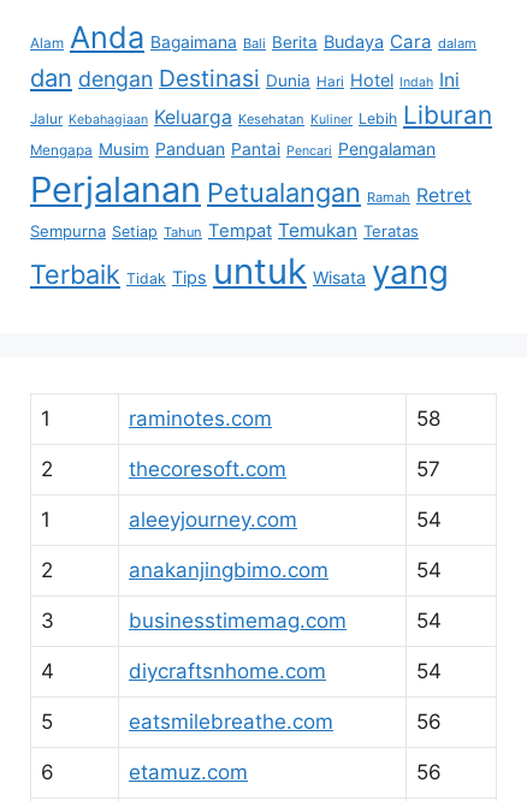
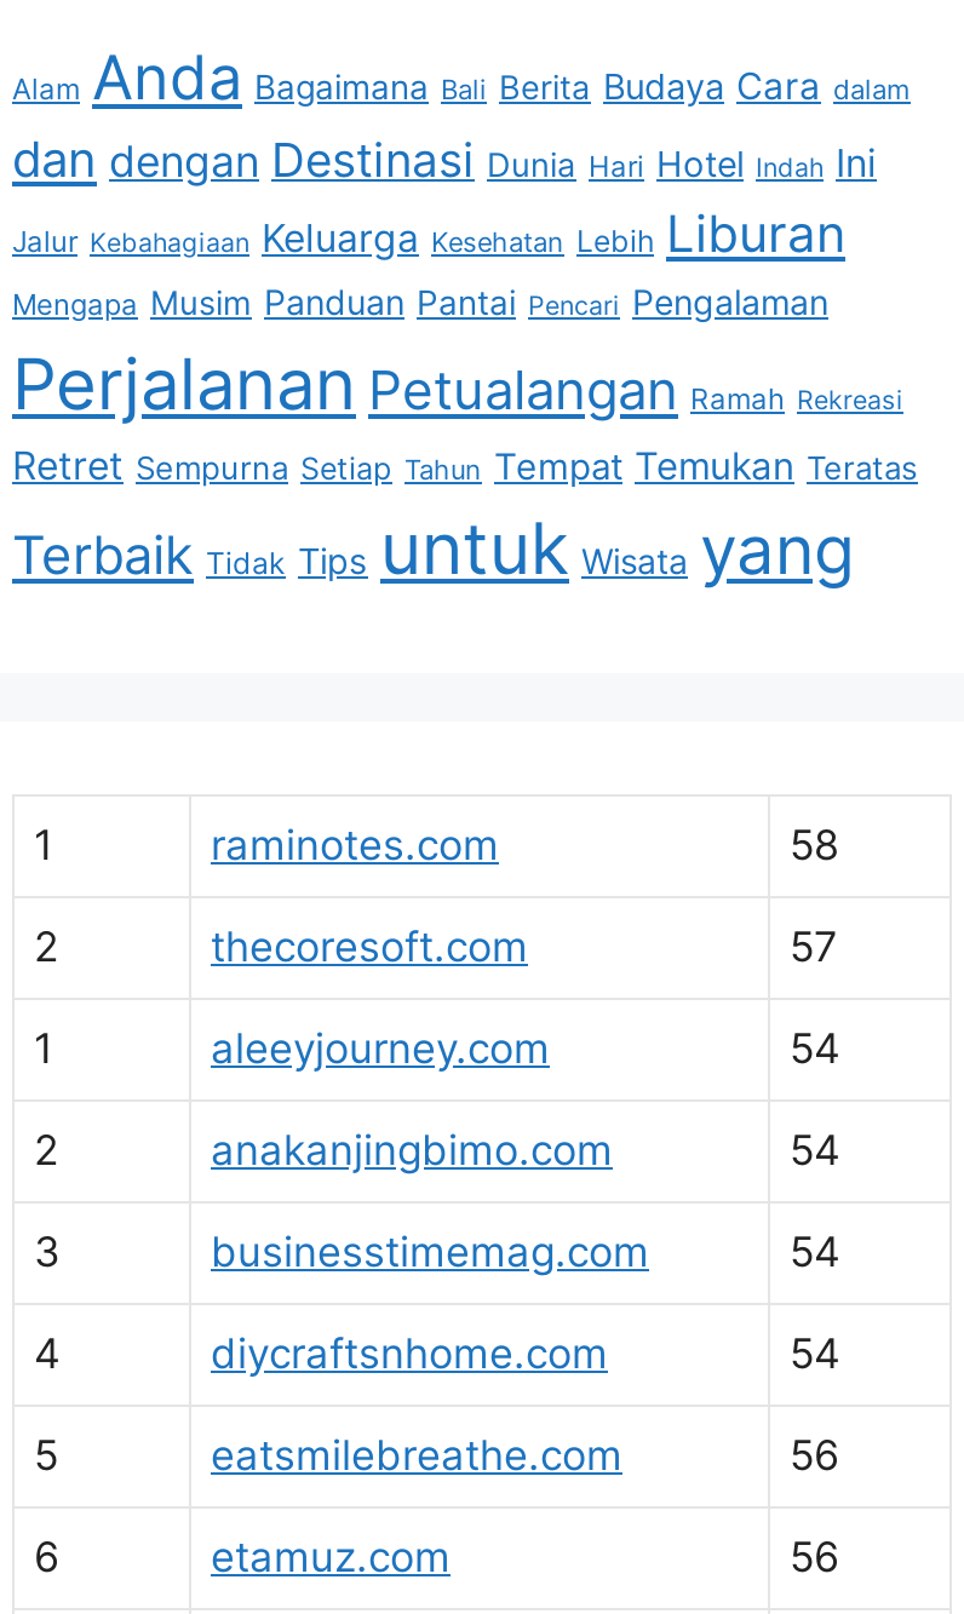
- Jalur Kebahagiaan Keluarga Kesehatan Kuliner Lebih Liburan
+ Jalur Kebahagiaan Keluarga Kesehatan Lebih Liburan

- Perjalanan Petualangan Ramah Retret
- Sempurna Setiap Tahun Tempat Temukan Teratas
+ Perjalanan Petualangan Ramah Rekreasi
+ Retret Sempurna Setiap Tahun Tempat Temukan Teratas
